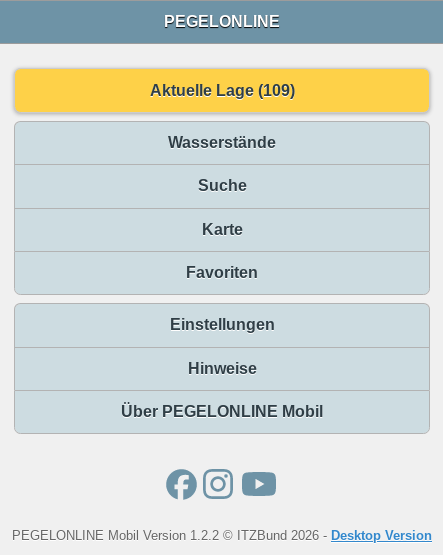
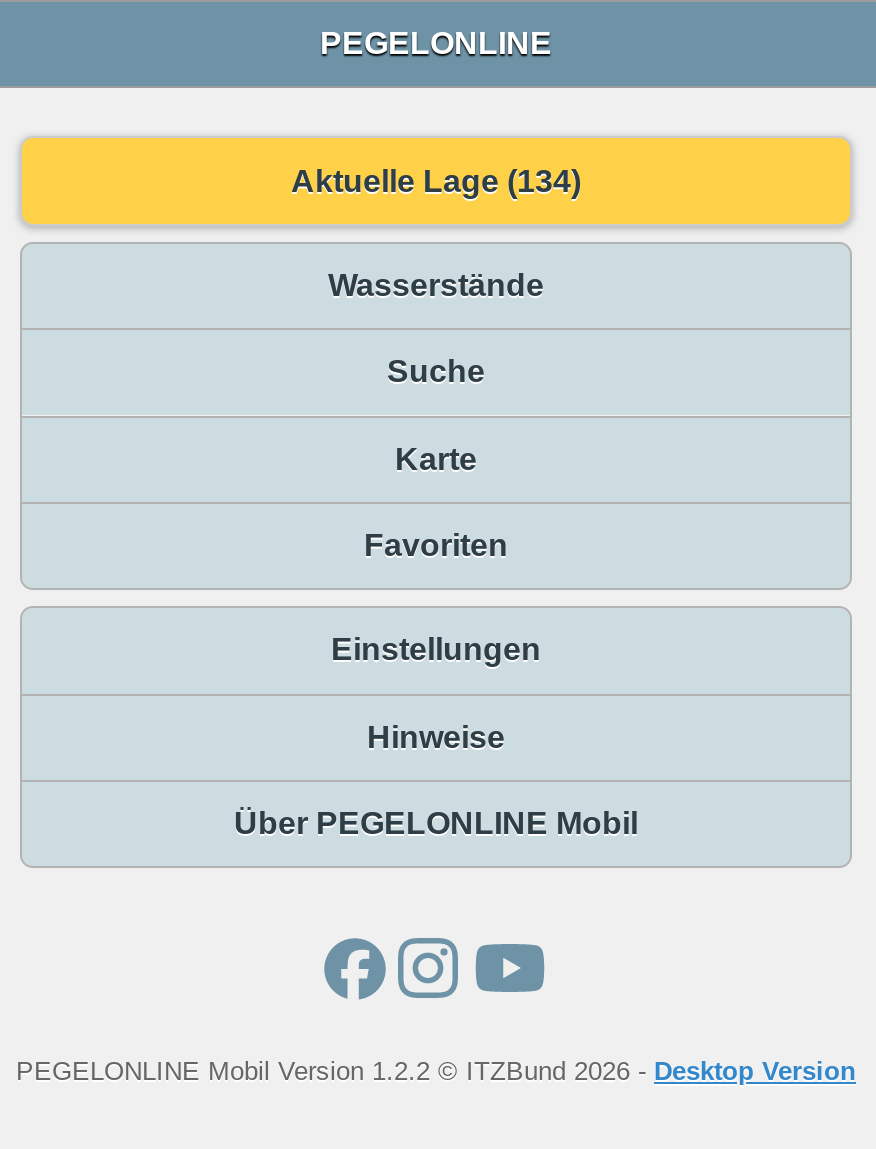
- Aktuelle Lage (109)
+ Aktuelle Lage (134)
